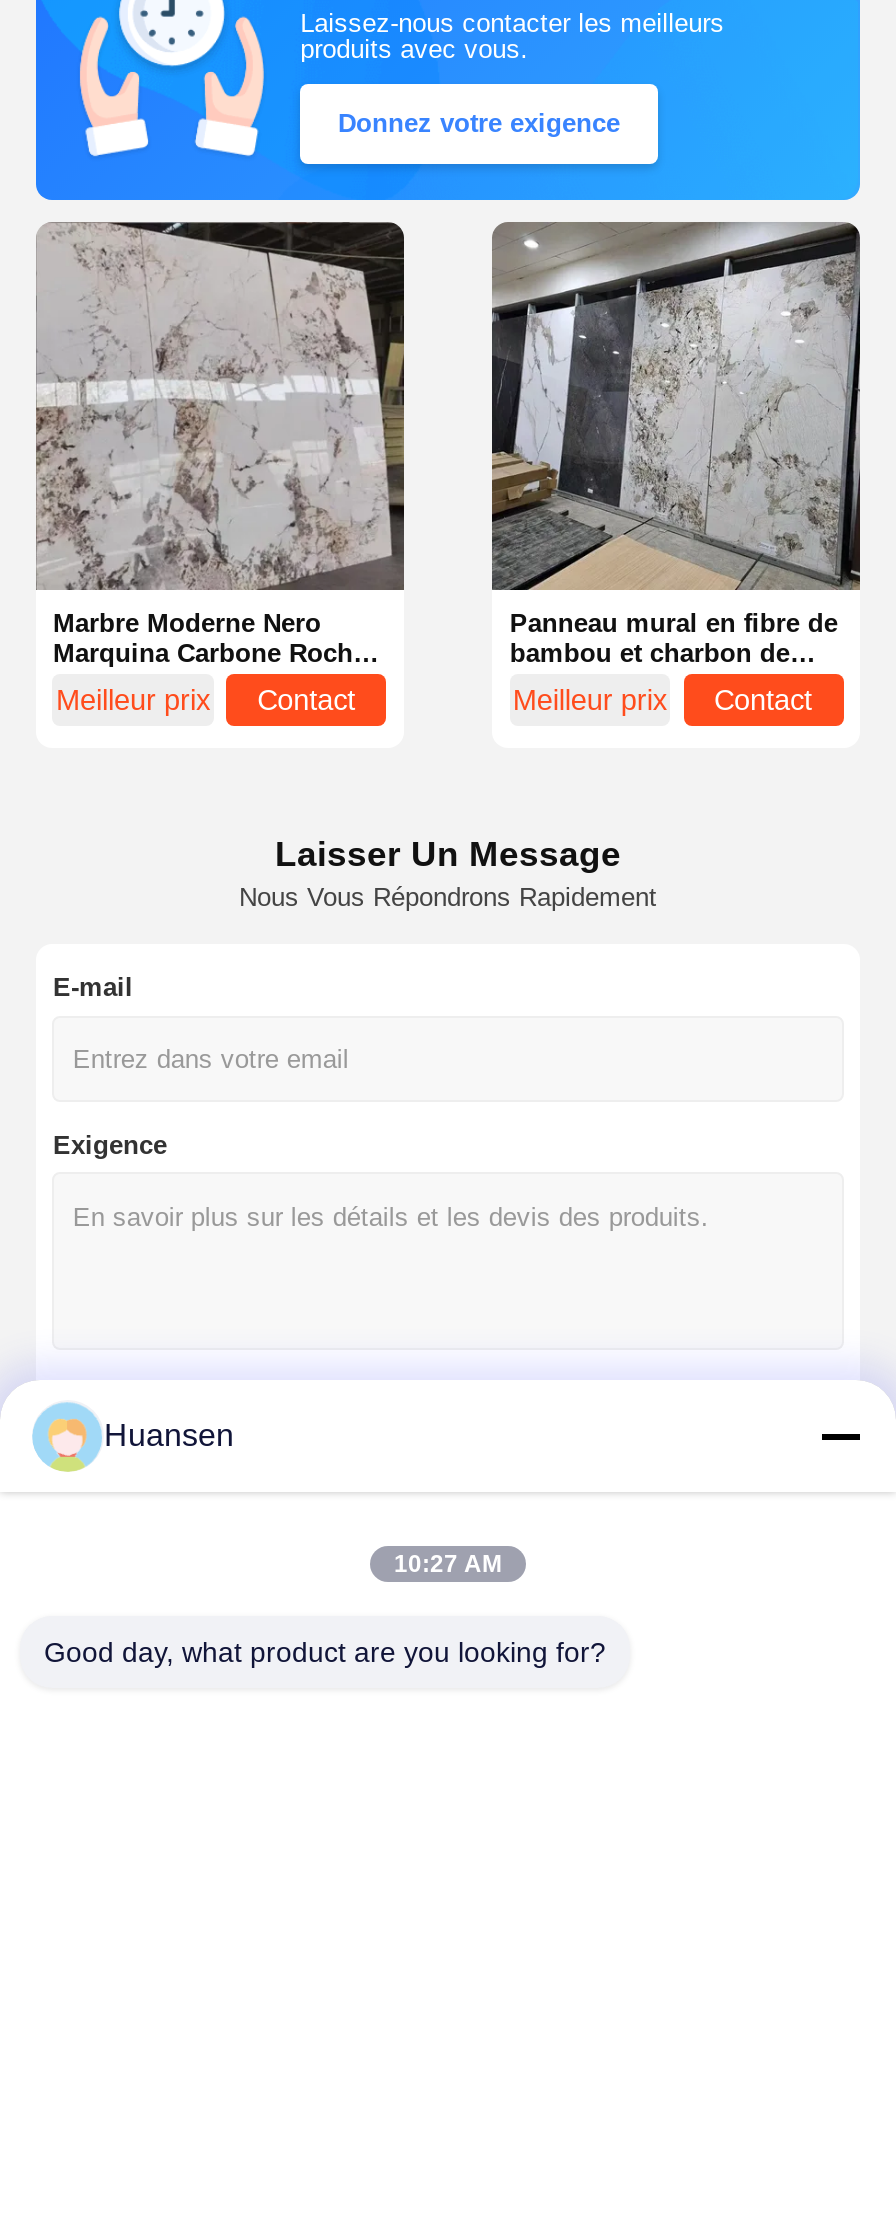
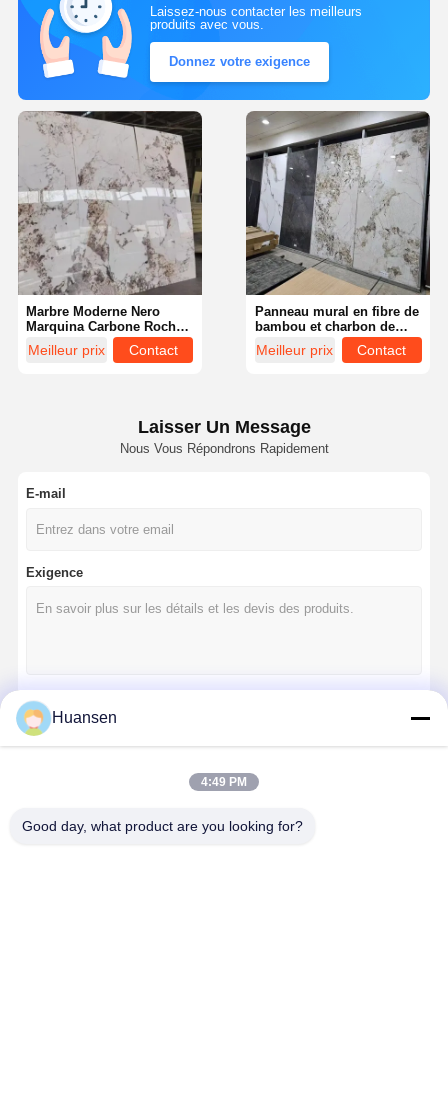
- 10:27 AM
+ 4:49 PM
